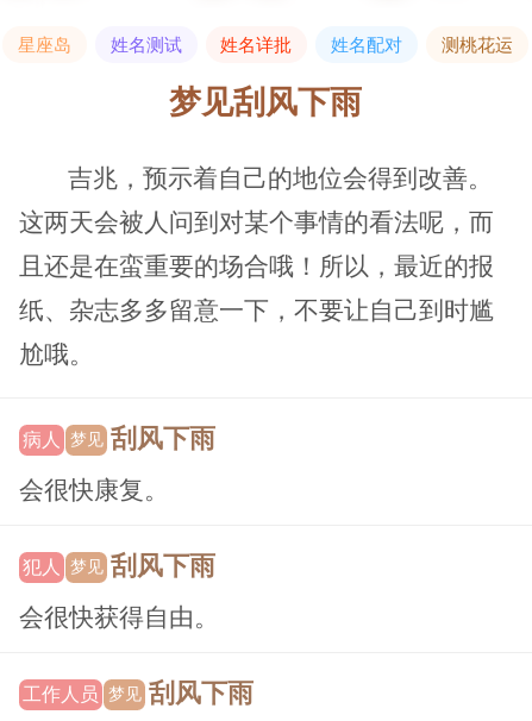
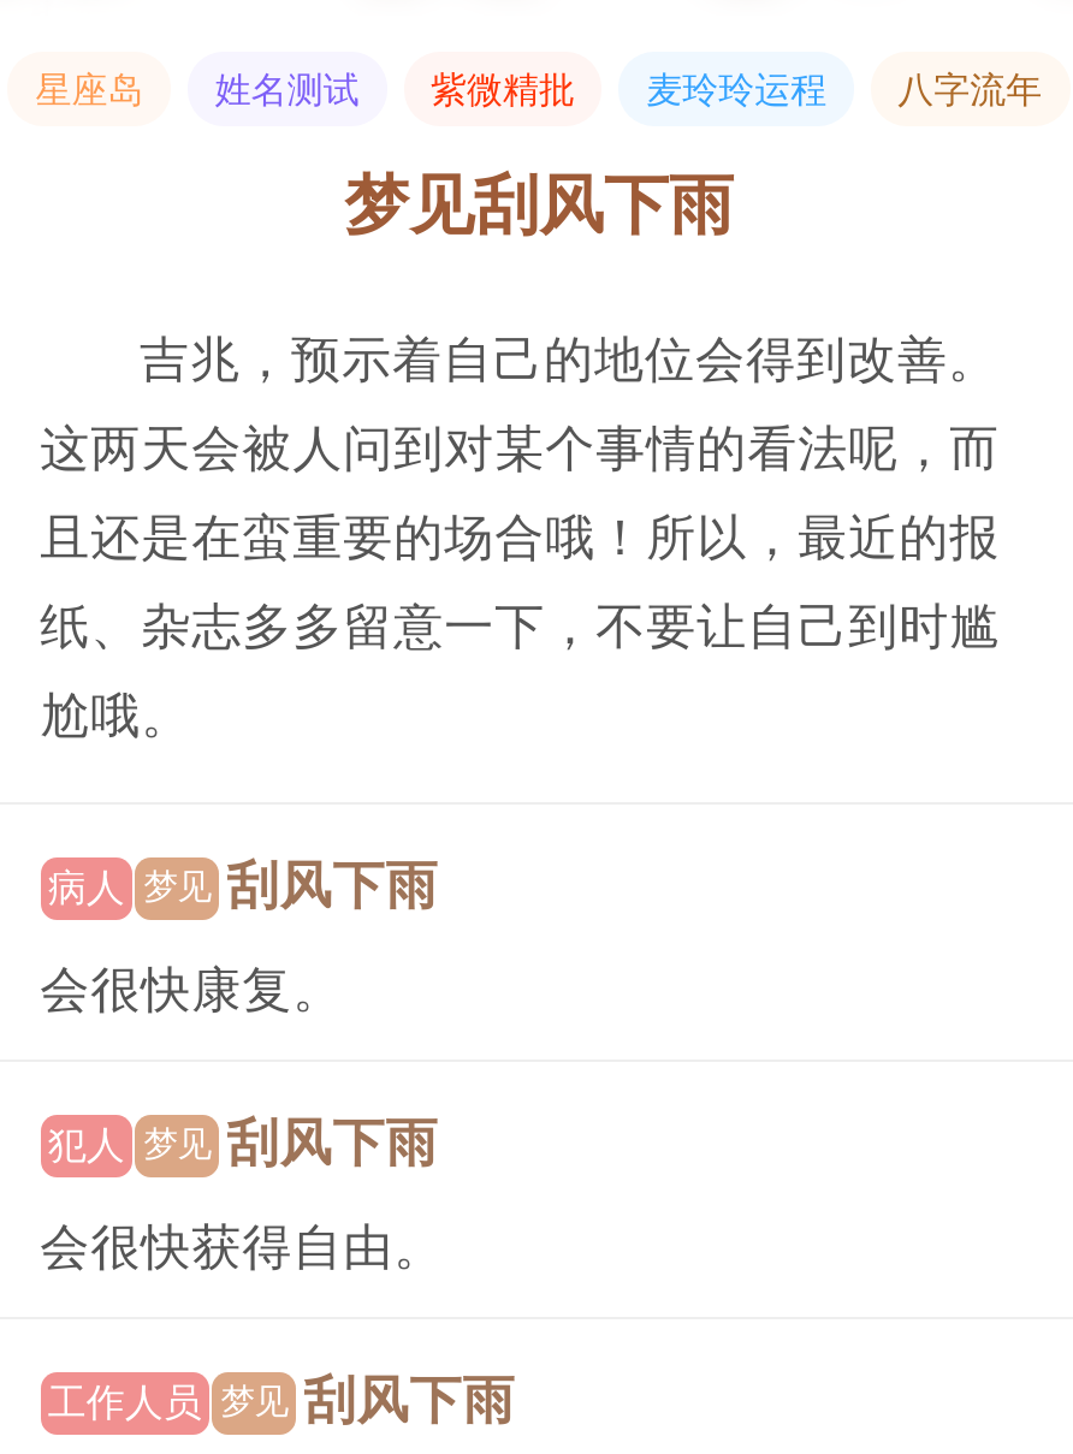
- 姓名详批
- 姓名配对
- 测桃花运
+ 紫微精批
+ 麦玲玲运程
+ 八字流年
